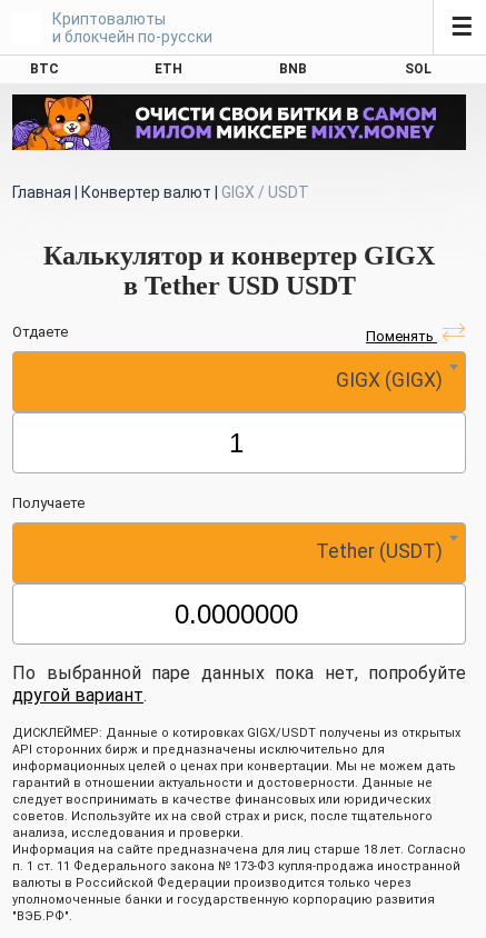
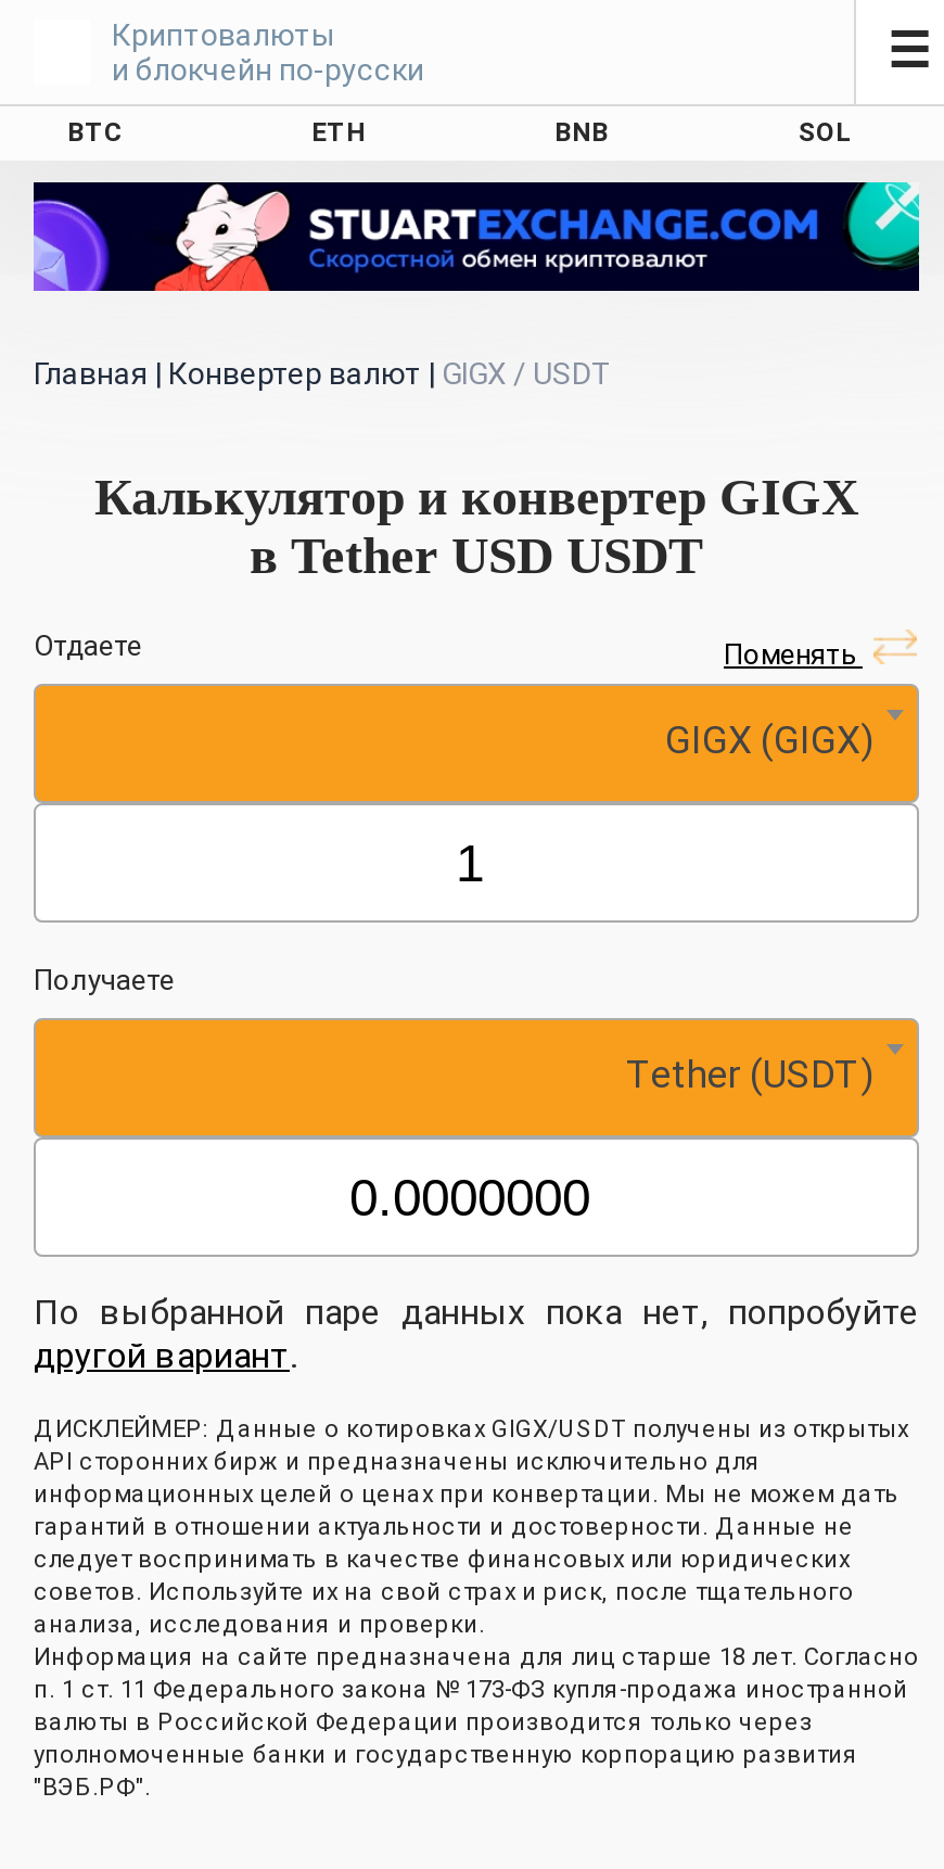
- [image]
+ [image]
